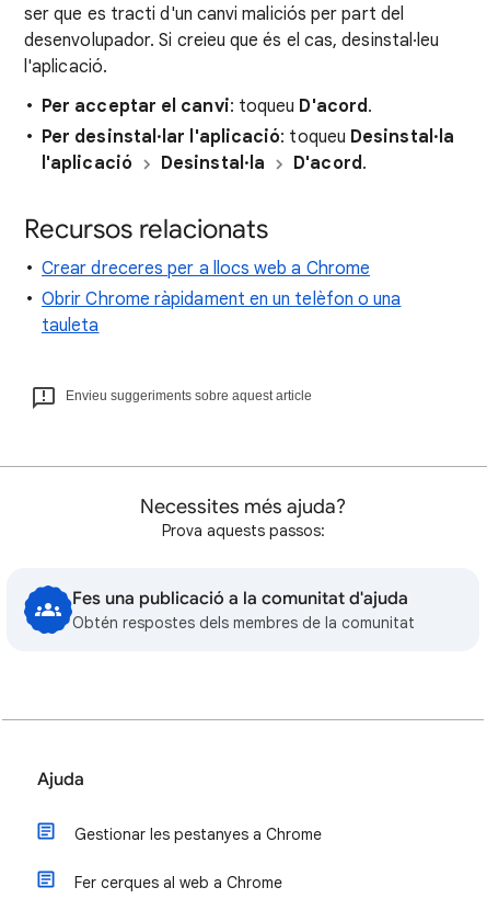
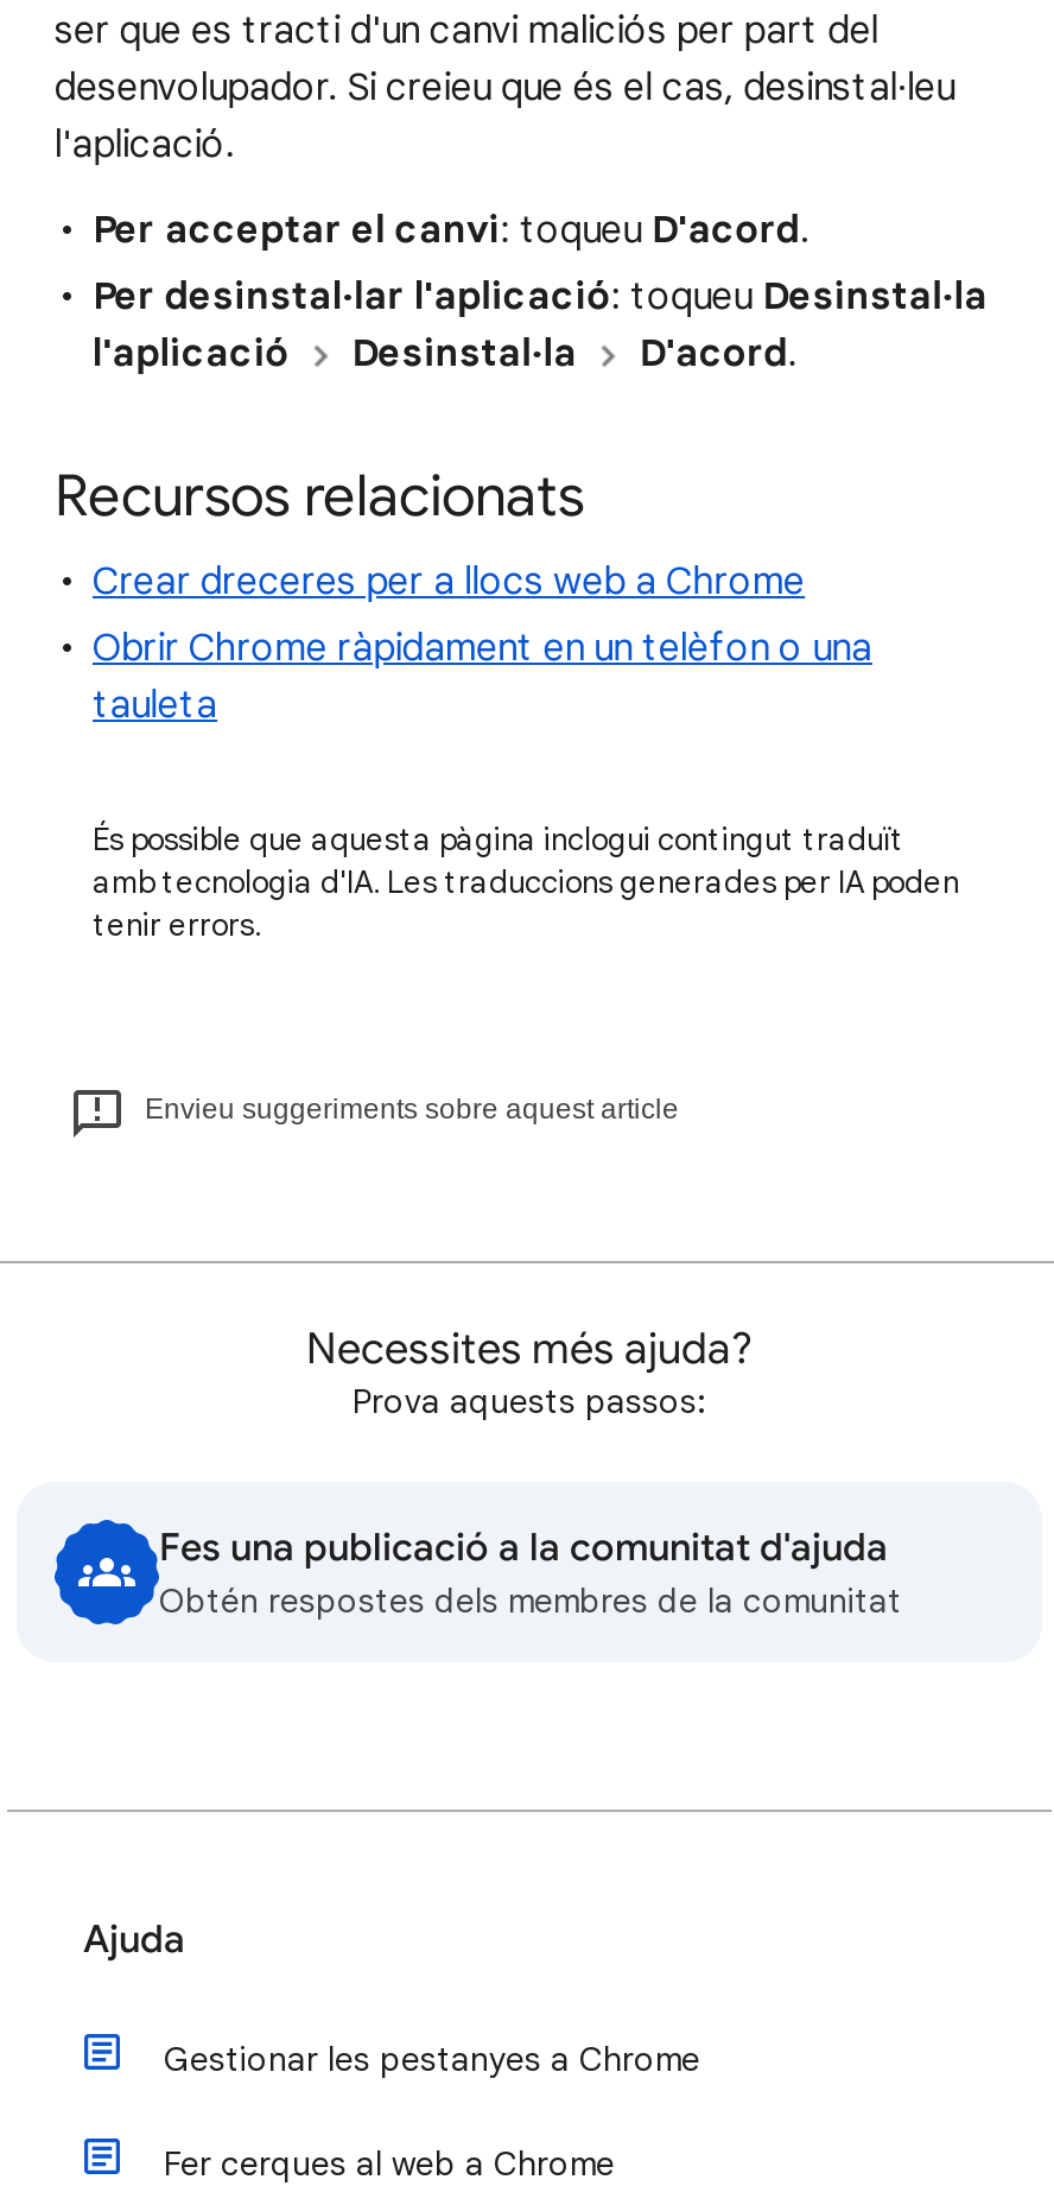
+ És possible que aquesta pàgina inclogui contingut traduït
+ amb tecnologia d'IA. Les traduccions generades per IA poden
+ tenir errors.
